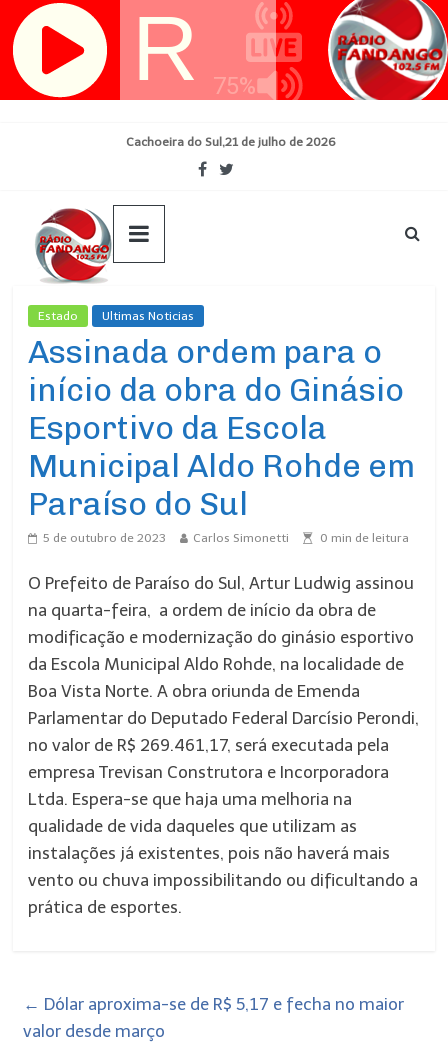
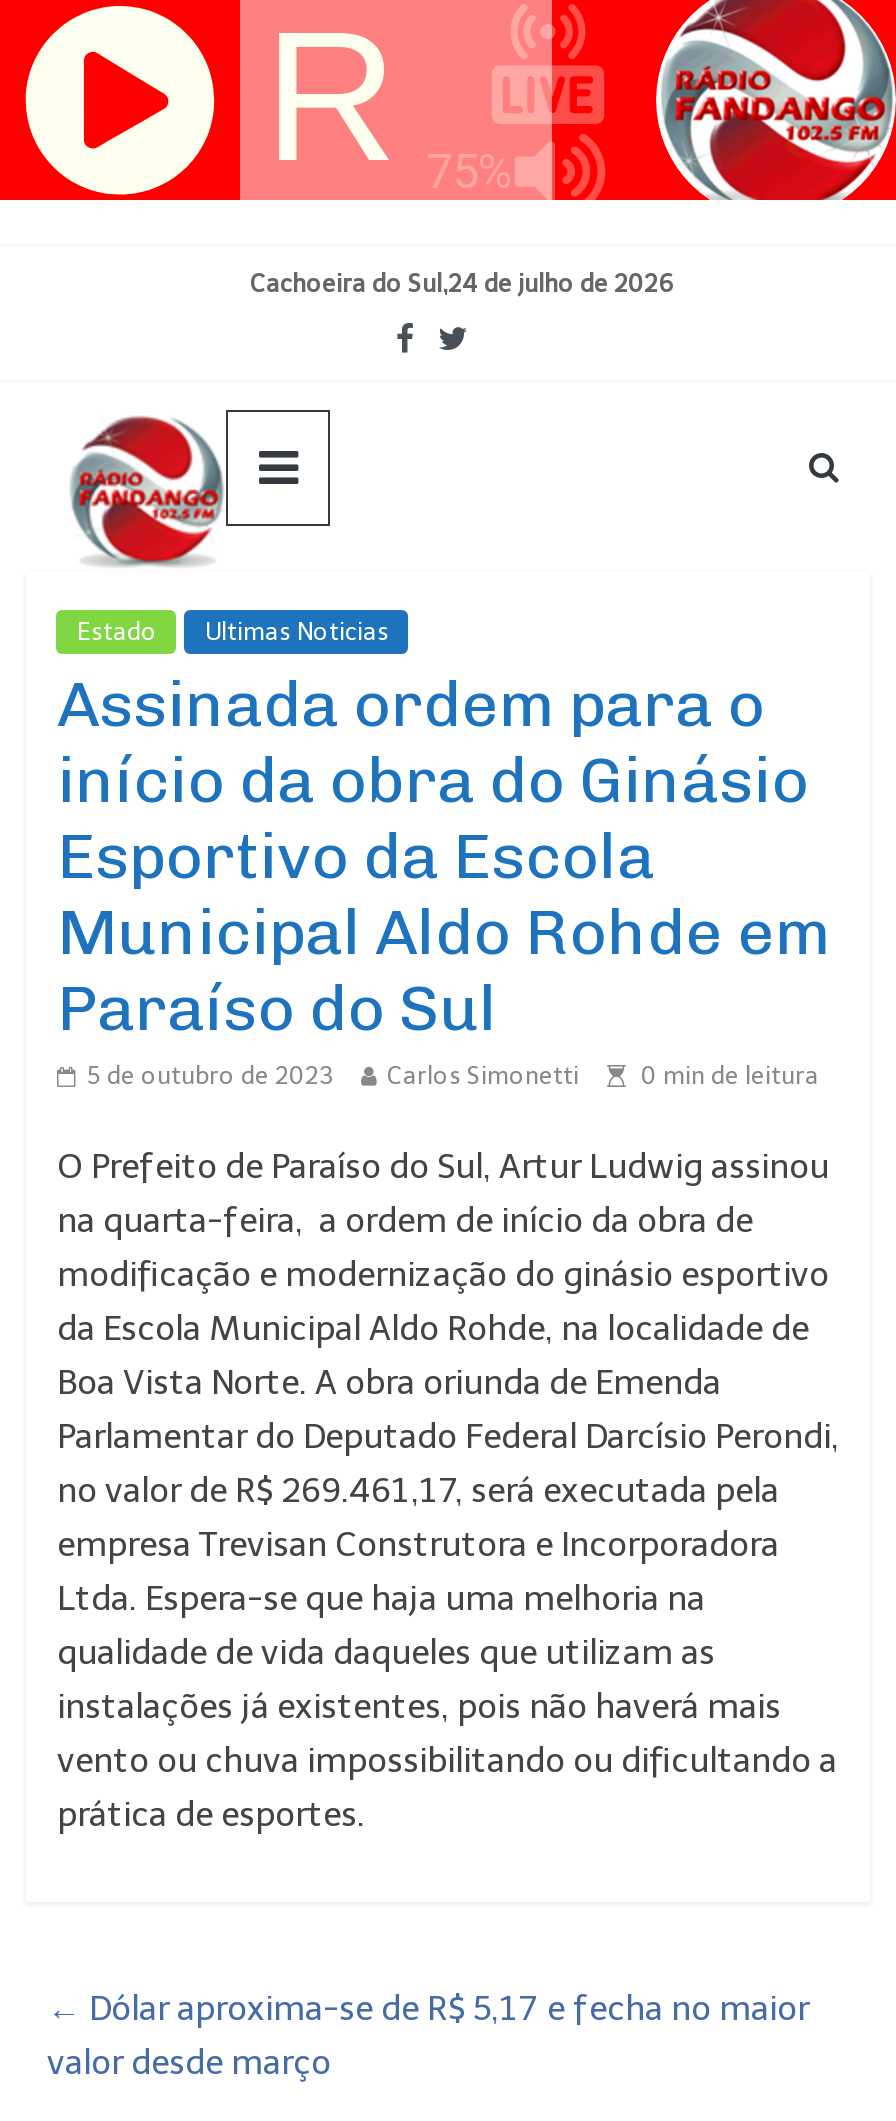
- Cachoeira do Sul,21 de julho de 2026
+ Cachoeira do Sul,24 de julho de 2026
